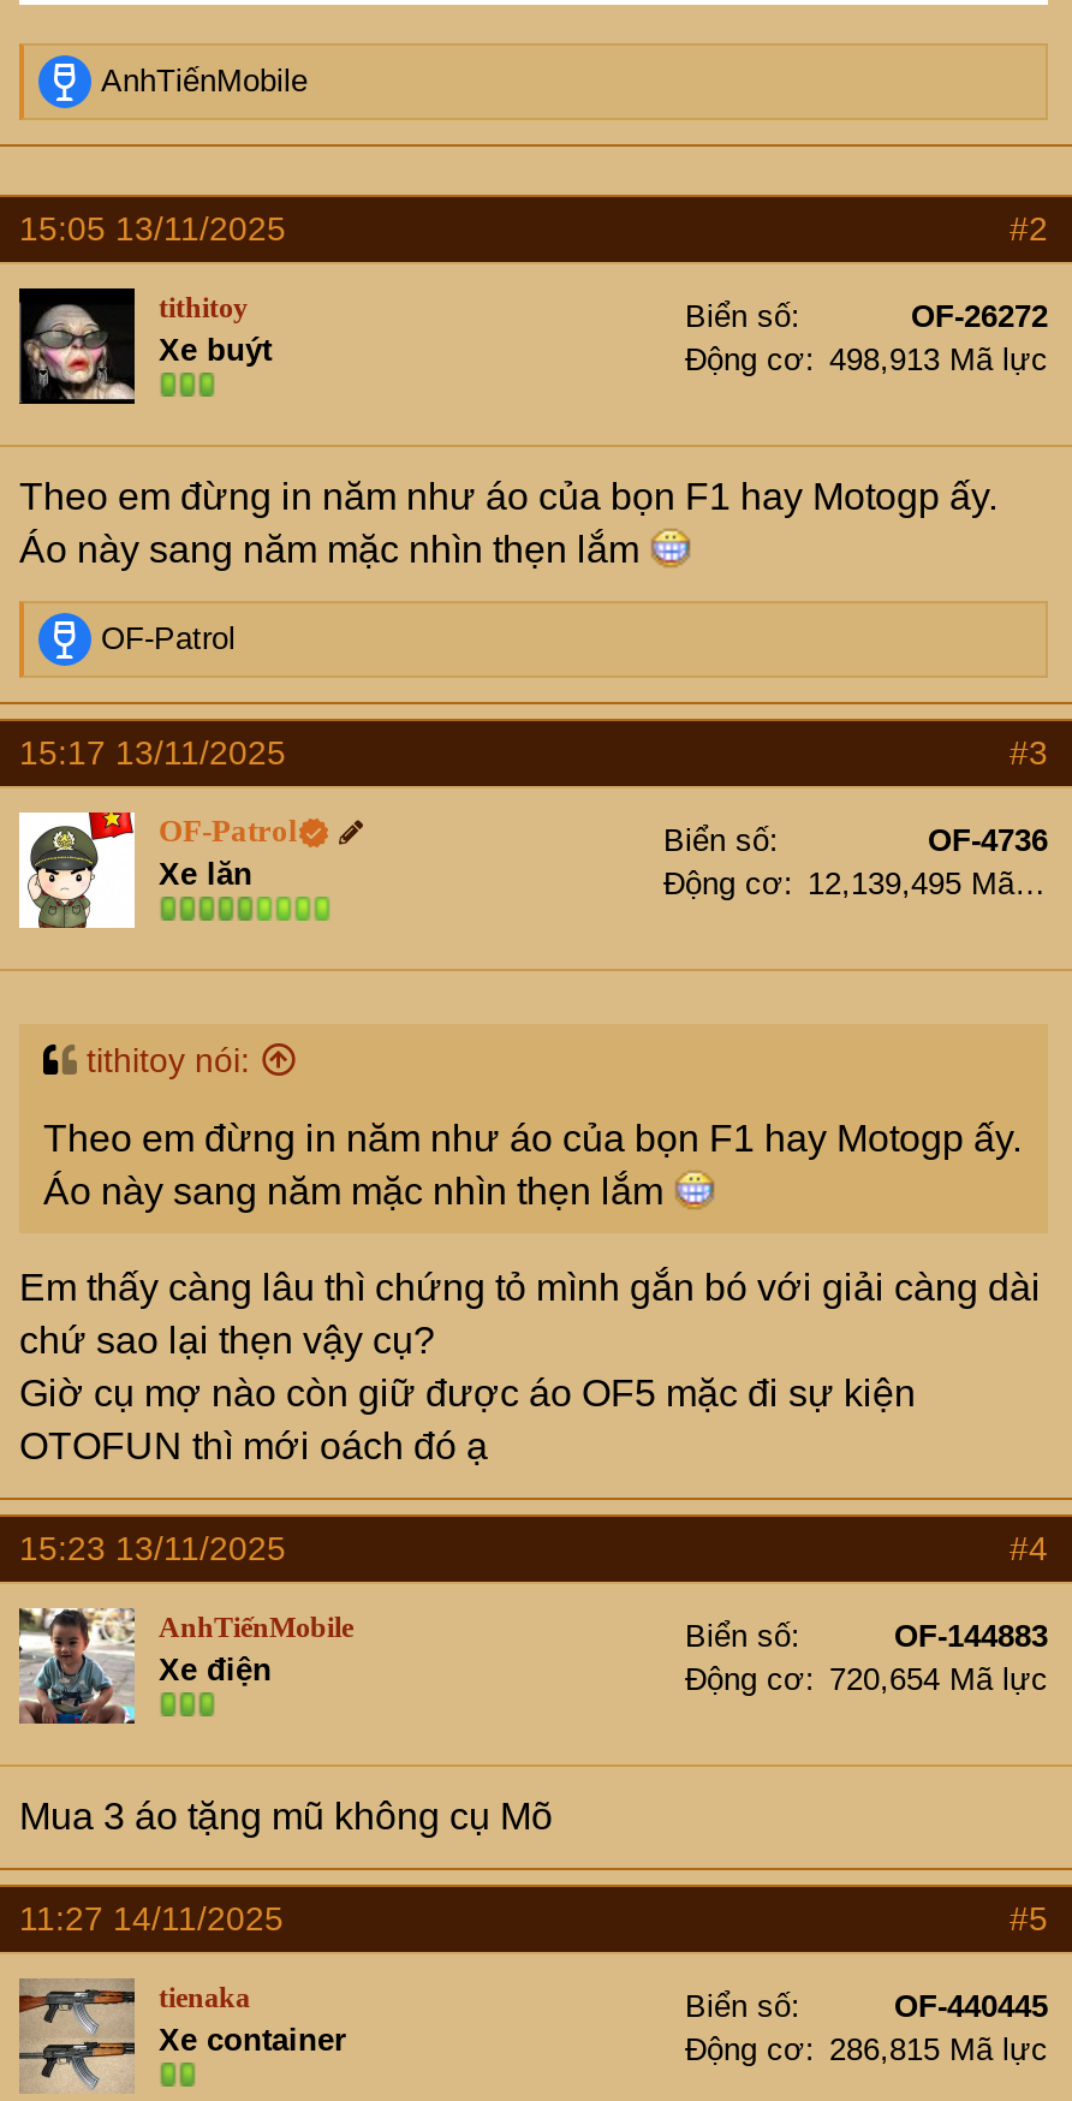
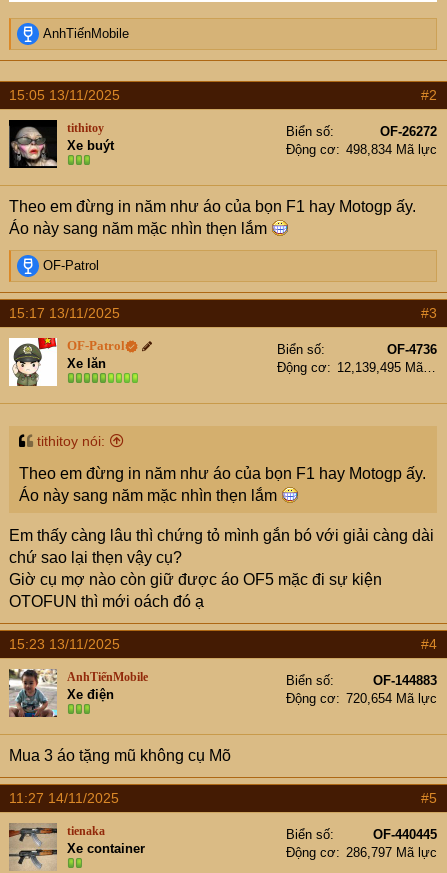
- Động cơ 498,913 Mã lực
+ Động cơ 498,834 Mã lực

- Động cơ 286,815 Mã lực
+ Động cơ 286,797 Mã lực
